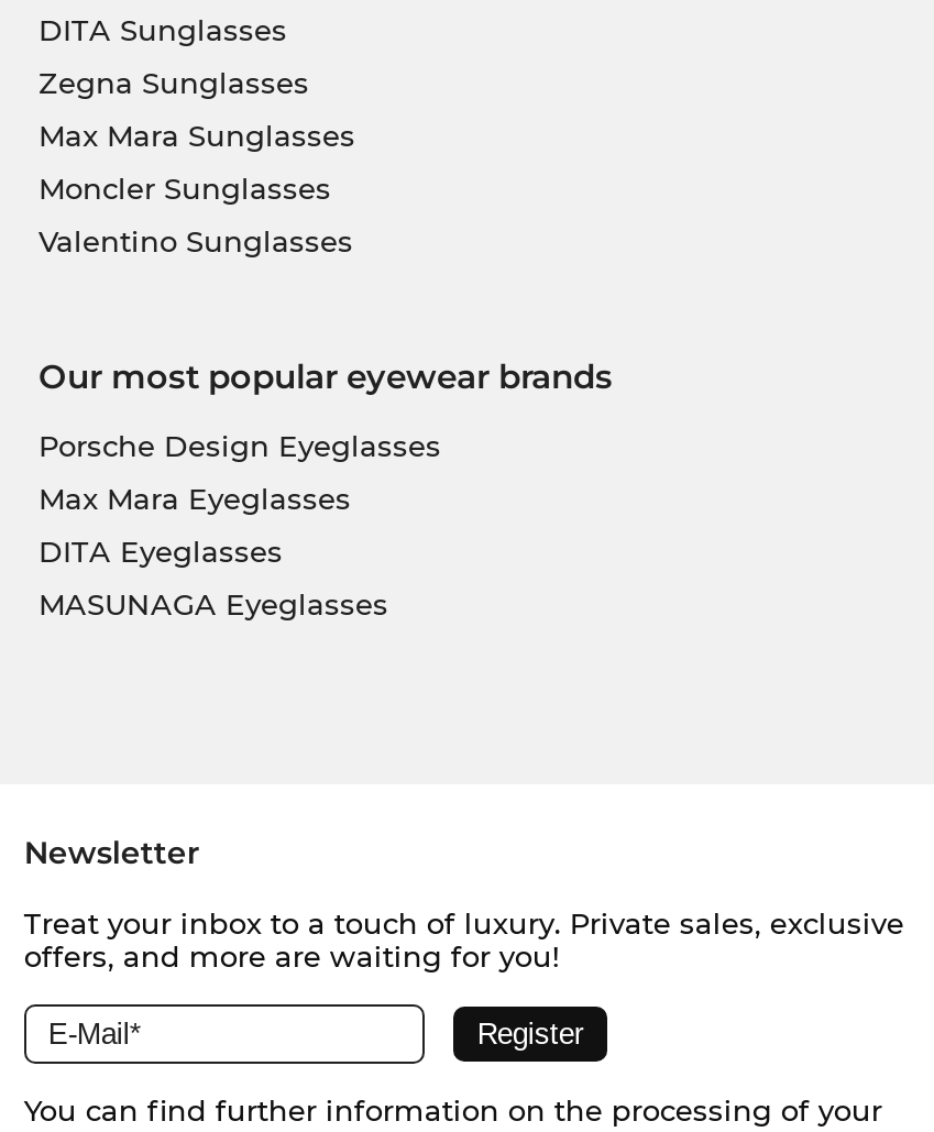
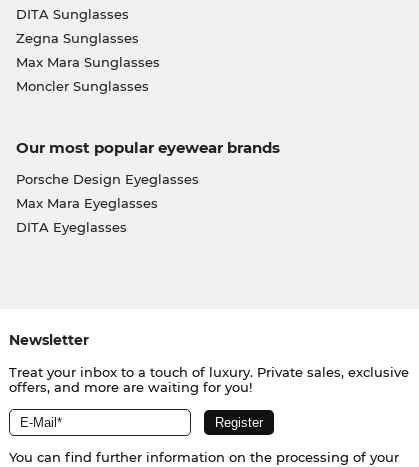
- Valentino Sunglasses

- MASUNAGA Eyeglasses
